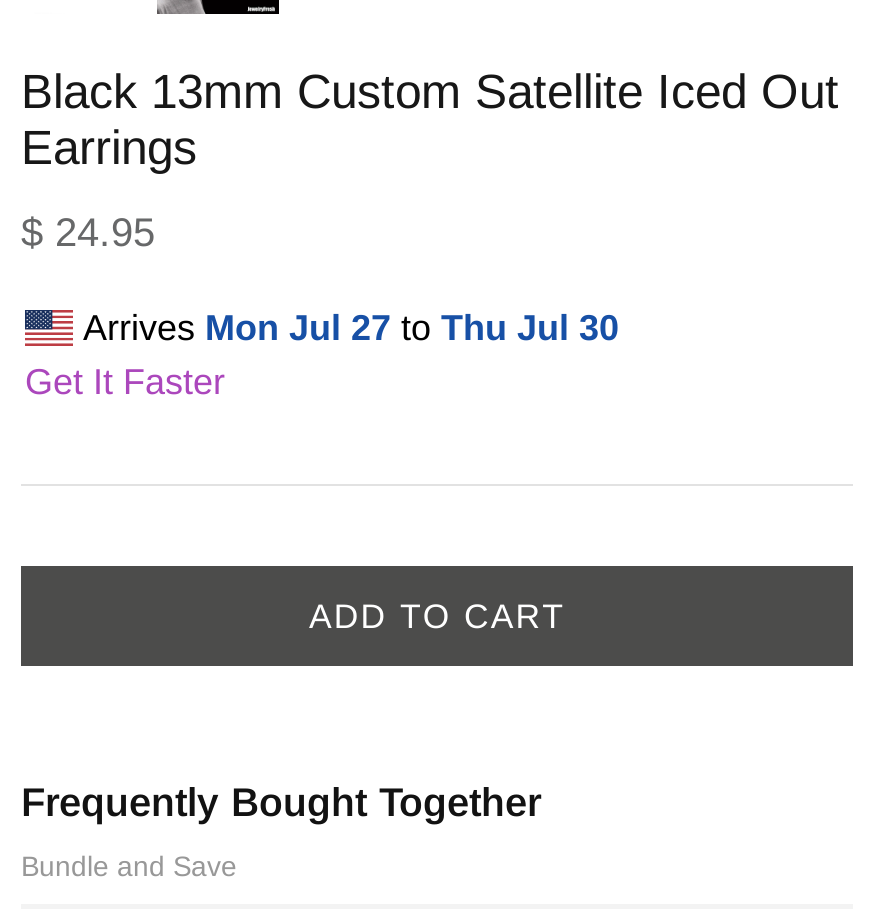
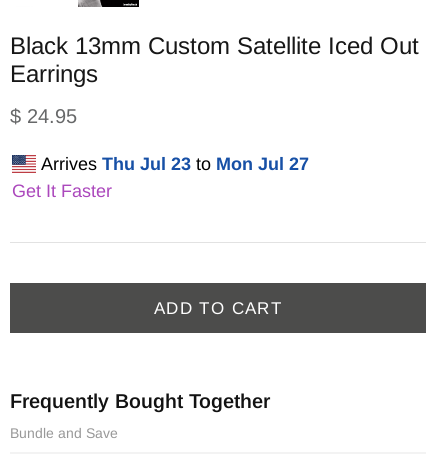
- Arrives Mon Jul 27 to Thu Jul 30
+ Arrives Thu Jul 23 to Mon Jul 27
